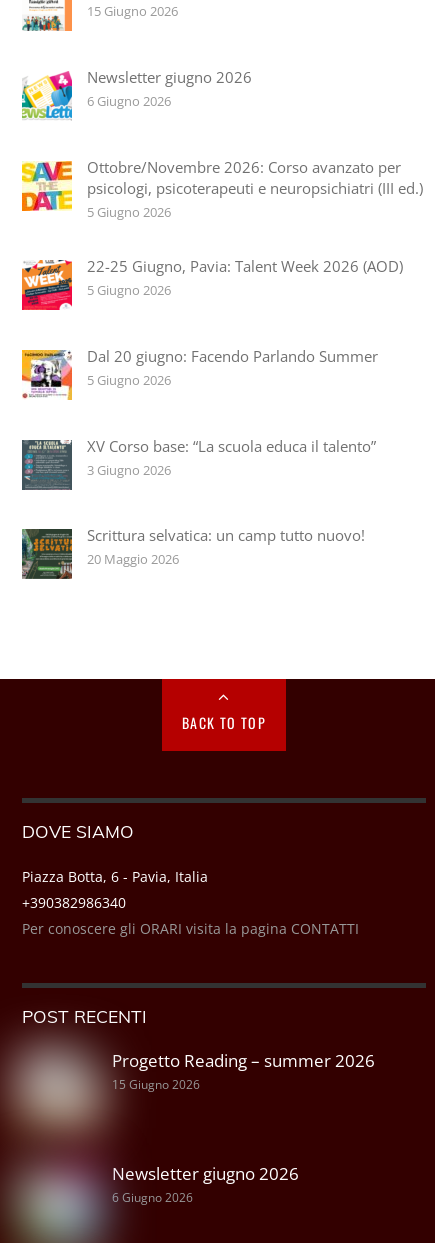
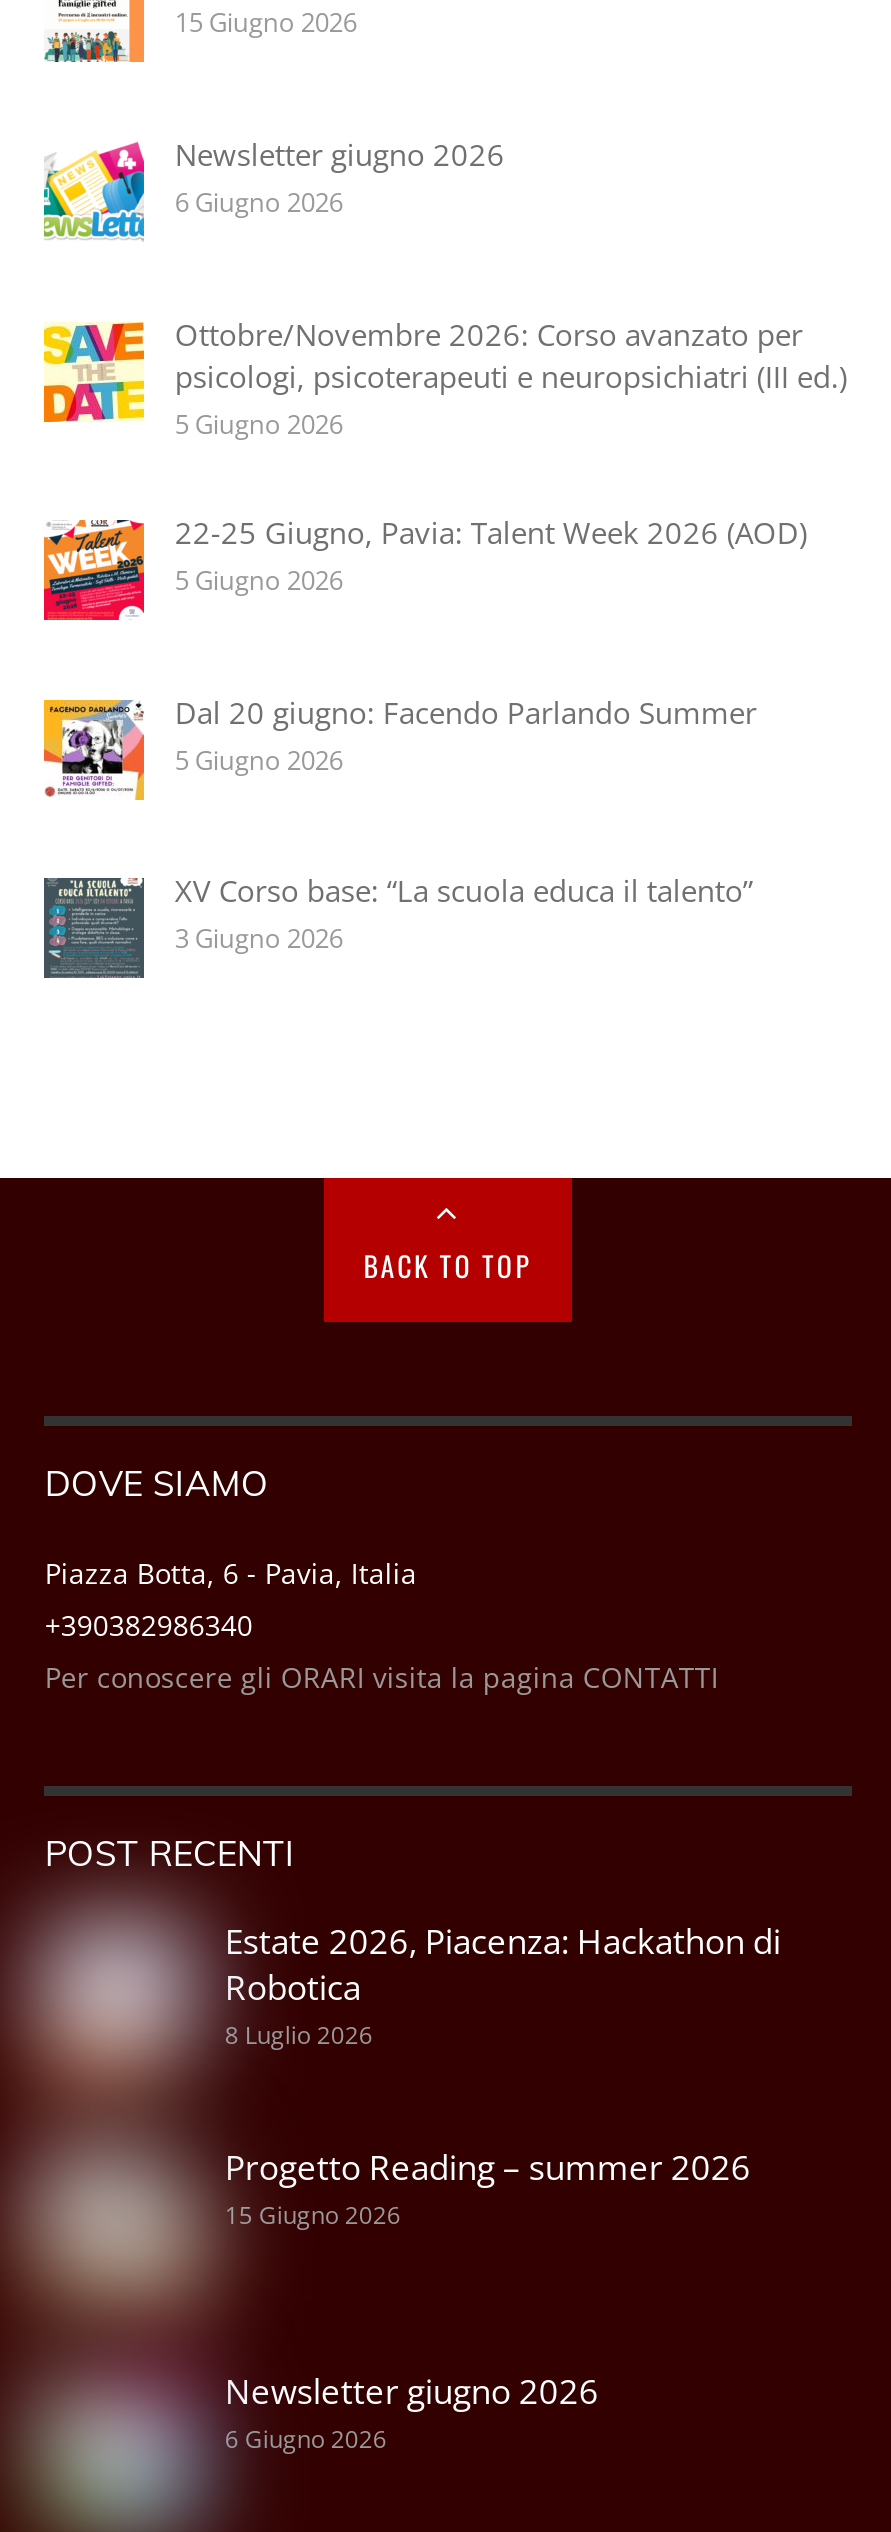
- [image]
- Scrittura selvatica: un camp tutto nuovo!
- 20 Maggio 2026

moved up: BACK TO TOP | DOVE SIAMO | Piazza Botta, 6 - Pavia, Italia | +390382986340 | Per conoscere gli ORARI visita la pagina CONTATTI | POST RECENTI

+ Estate 2026, Piacenza: Hackathon di
+ Robotica
+ 8 Luglio 2026
